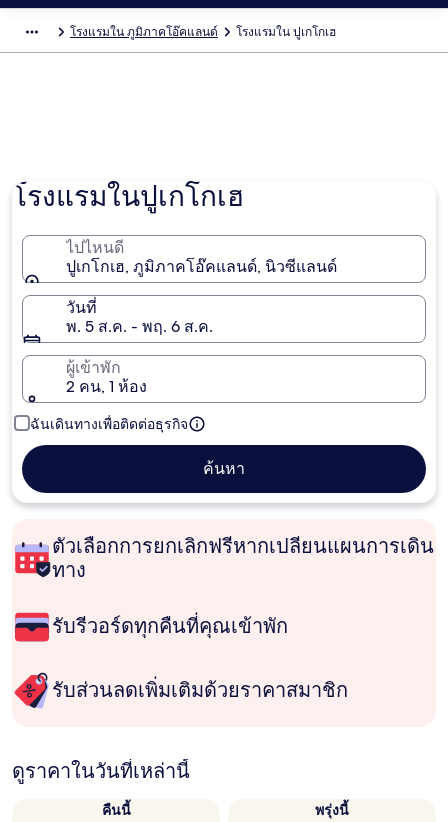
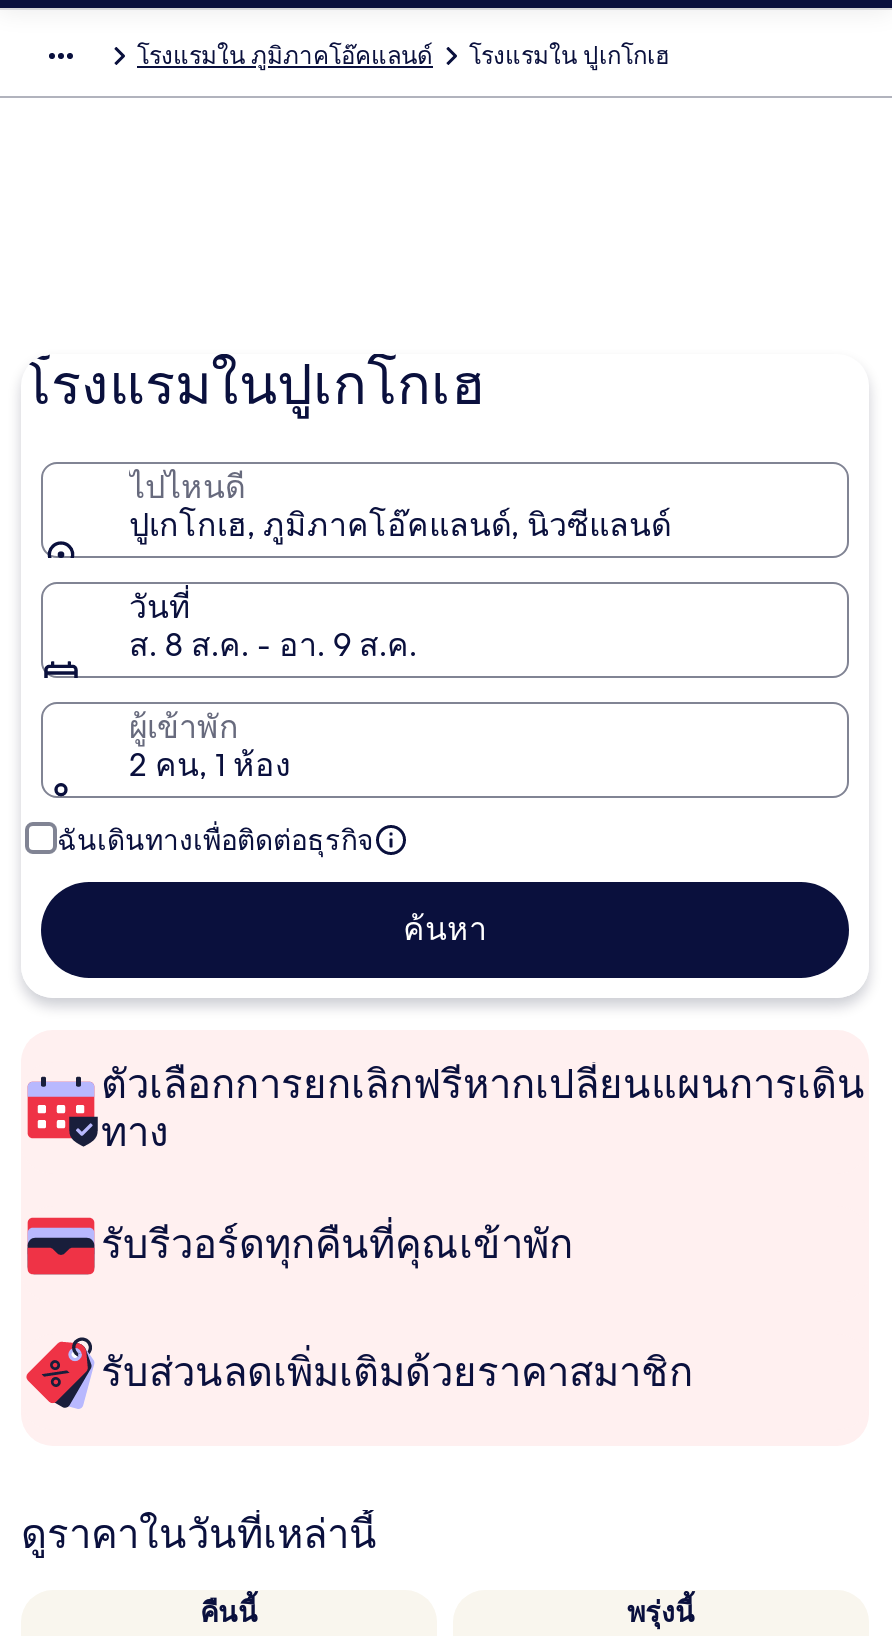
- พ. 5 ส.ค. - พฤ. 6 ส.ค.
+ ส. 8 ส.ค. - อา. 9 ส.ค.
